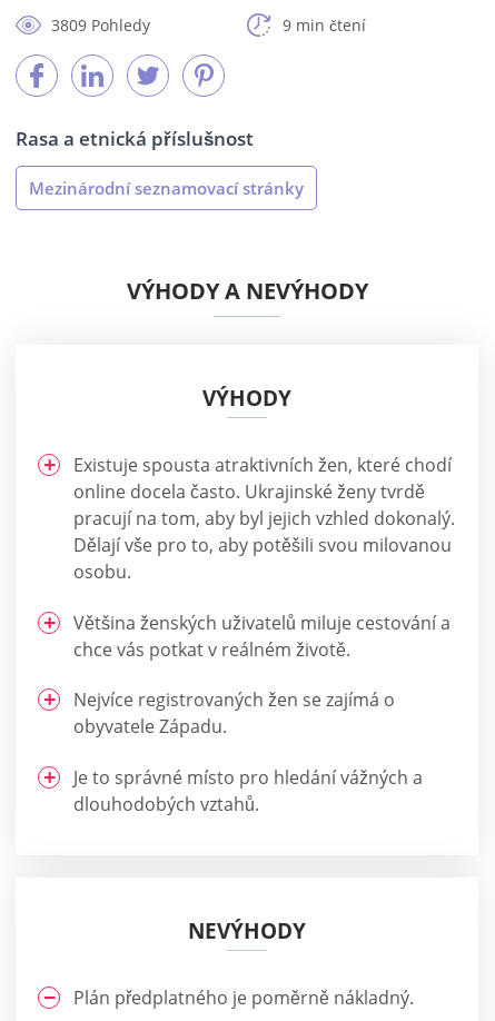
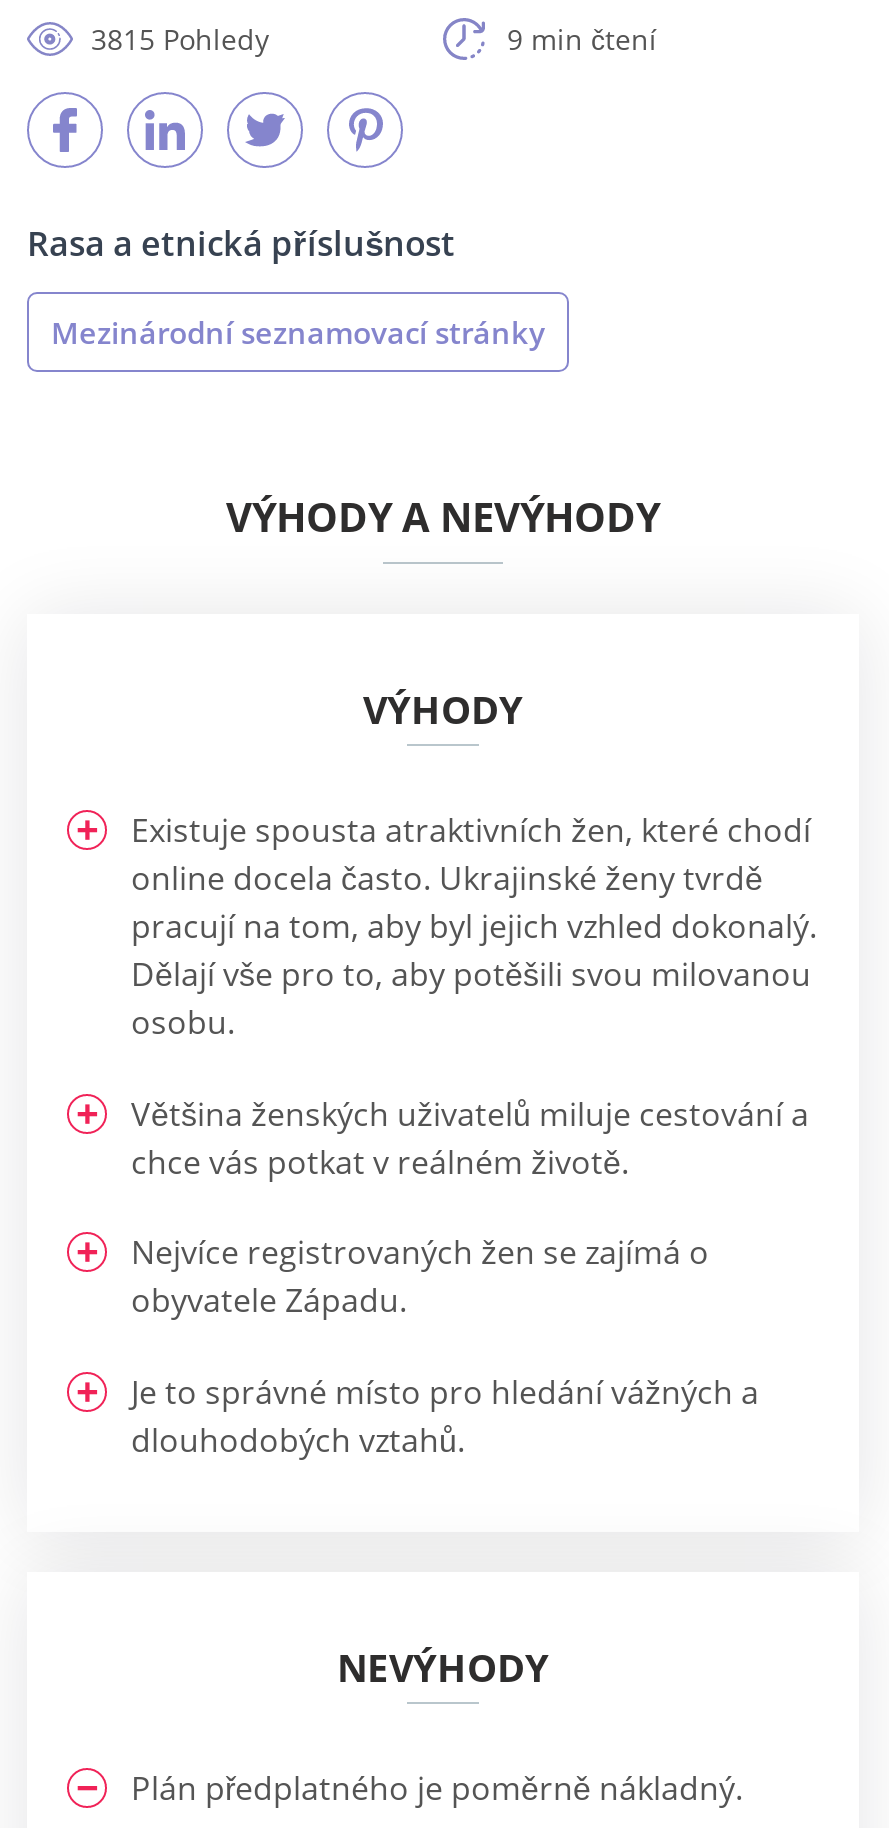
- 3809 Pohledy
+ 3815 Pohledy
